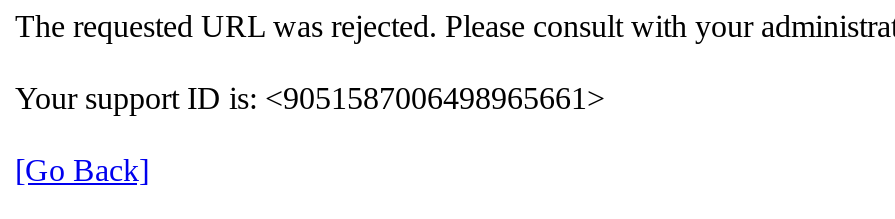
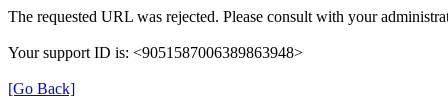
- Your support ID is: <9051587006498965661>
+ Your support ID is: <9051587006389863948>
